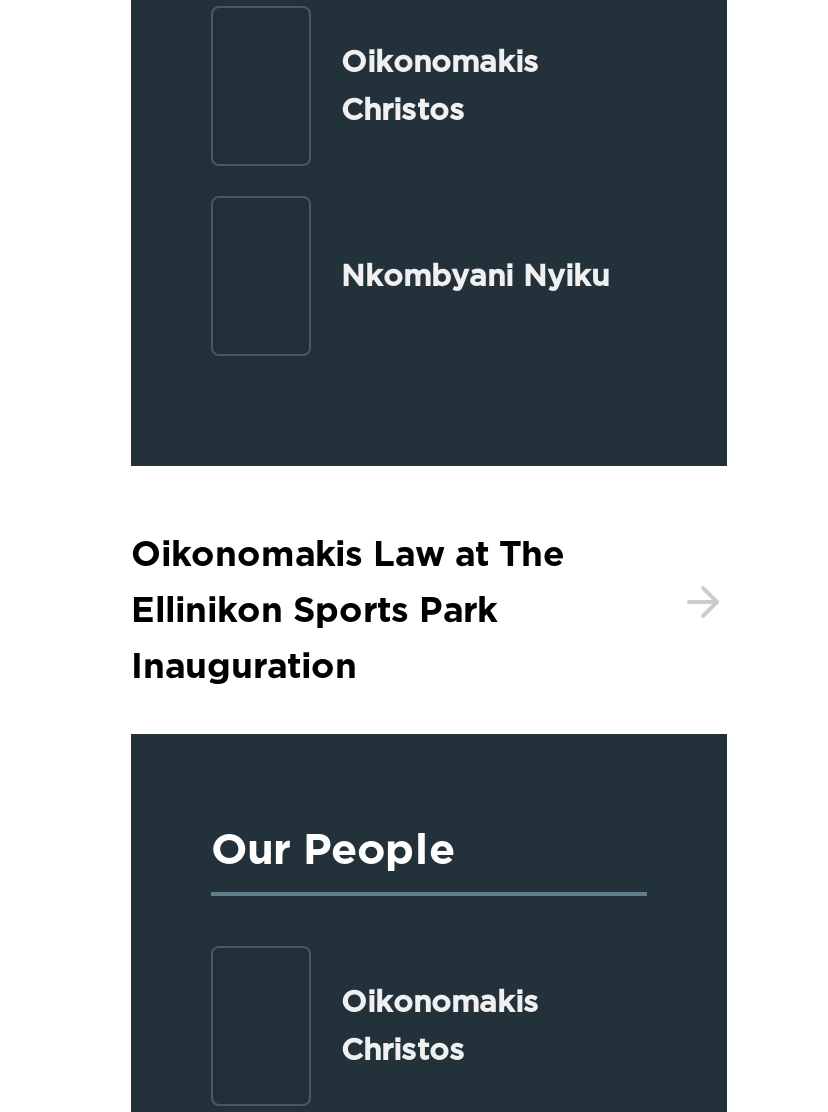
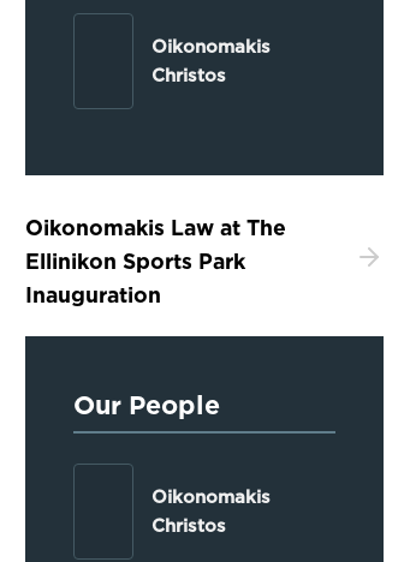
- Nkombyani Nyiku
